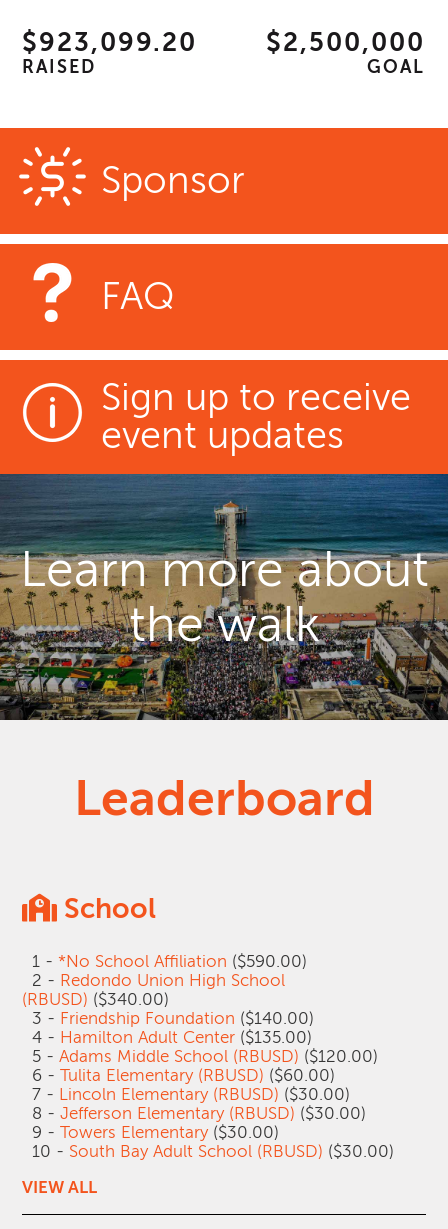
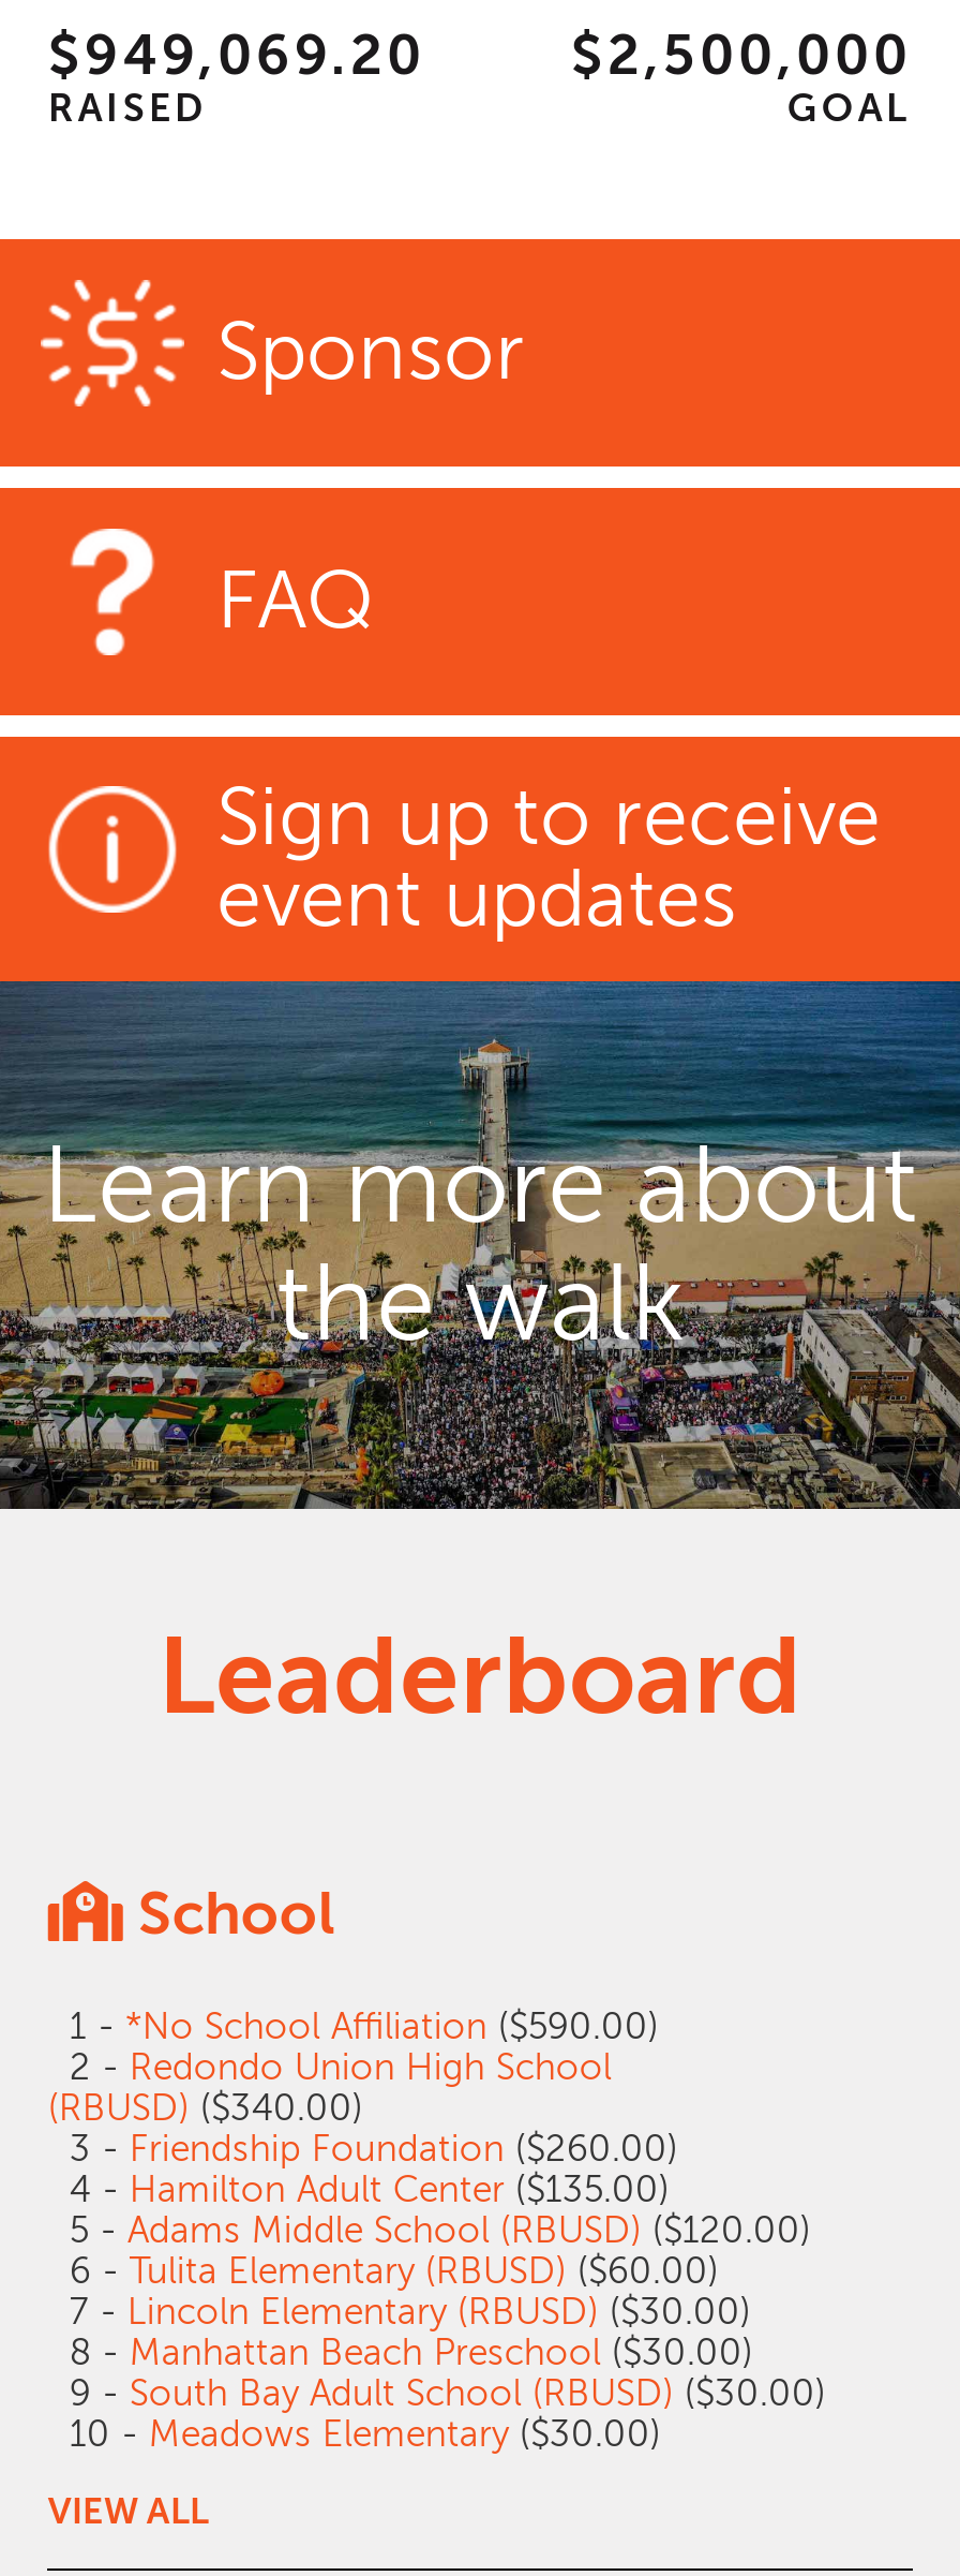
- $923,099.20
+ $949,069.20

- 3 - Friendship Foundation ($140.00)
+ 3 - Friendship Foundation ($260.00)

- 8 - Jefferson Elementary (RBUSD) ($30.00)
- 9 - Towers Elementary ($30.00)
- 10 - South Bay Adult School (RBUSD) ($30.00)
+ 8 - Manhattan Beach Preschool ($30.00)
+ 9 - South Bay Adult School (RBUSD) ($30.00)
+ 10 - Meadows Elementary ($30.00)
